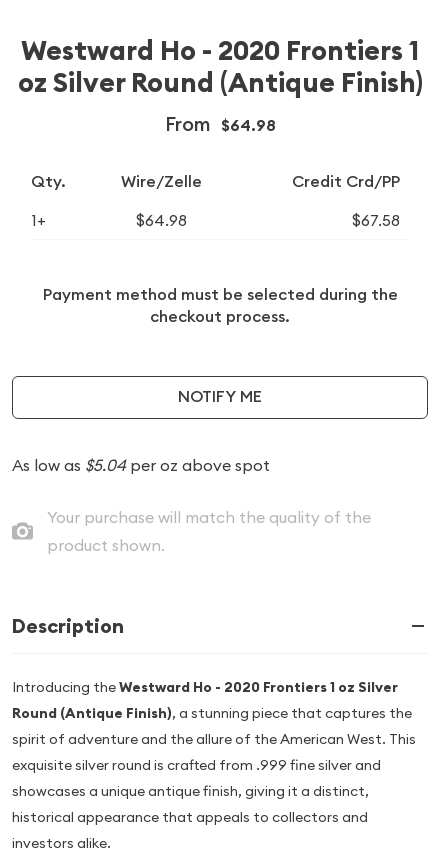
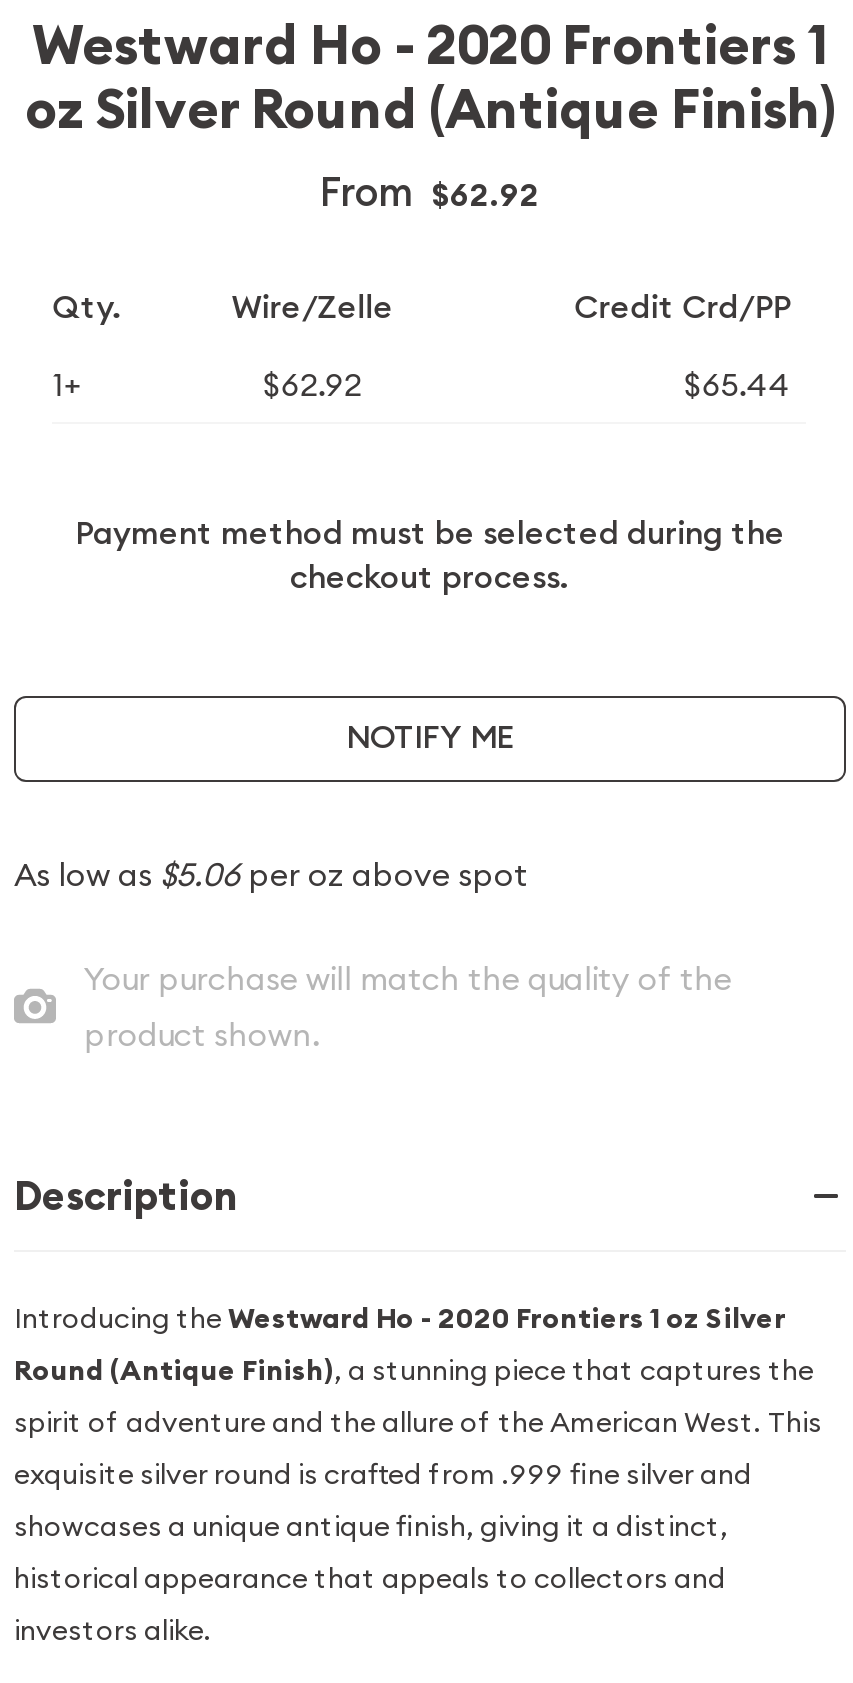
- From $64.98
+ From $62.92

- $64.98
+ $62.92

- $67.58
+ $65.44

- As low as $5.04 per oz above spot
+ As low as $5.06 per oz above spot
